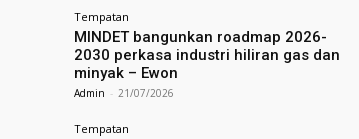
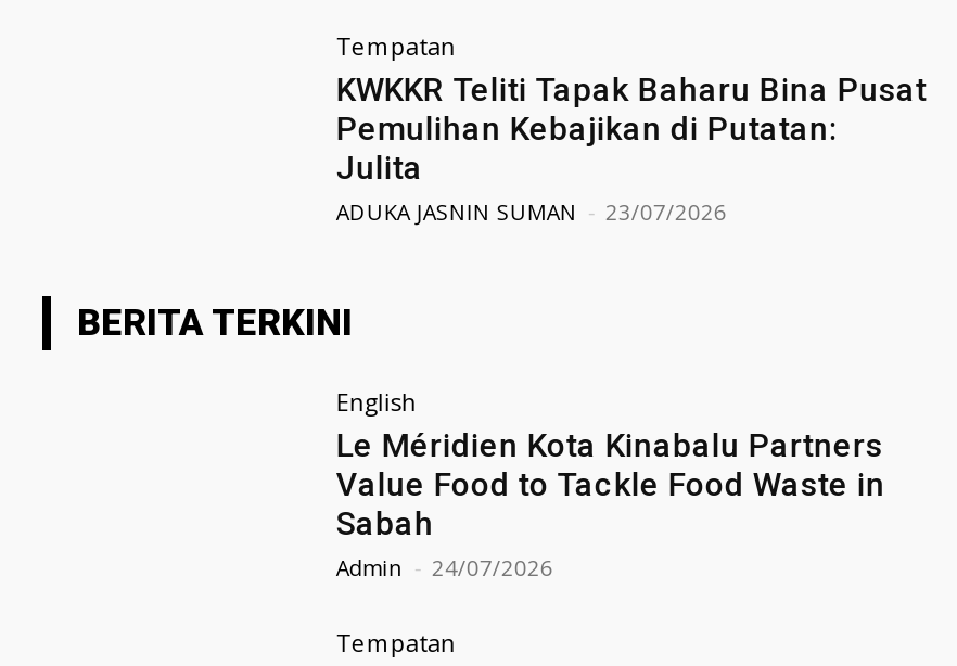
- MINDET bangunkan roadmap 2026-
- 2030 perkasa industri hiliran gas dan
- minyak – Ewon
- Admin - 21/07/2026
+ KWKKR Teliti Tapak Baharu Bina Pusat
+ Pemulihan Kebajikan di Putatan:
+ Julita
+ ADUKA JASNIN SUMAN - 23/07/2026
+ BERITA TERKINI
+ English
+ Le Méridien Kota Kinabalu Partners
+ Value Food to Tackle Food Waste in
+ Sabah
+ Admin - 24/07/2026
